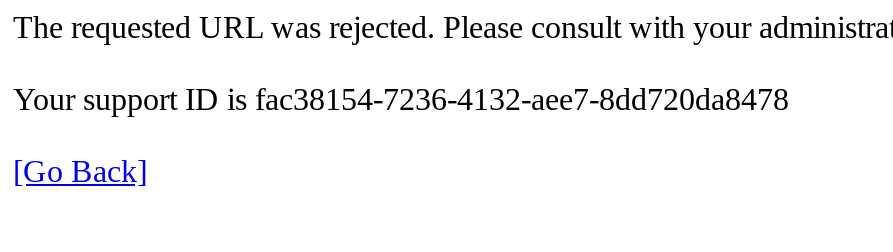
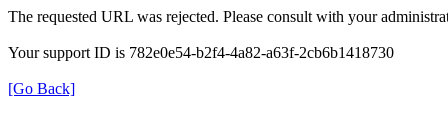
- Your support ID is fac38154-7236-4132-aee7-8dd720da8478
+ Your support ID is 782e0e54-b2f4-4a82-a63f-2cb6b1418730
